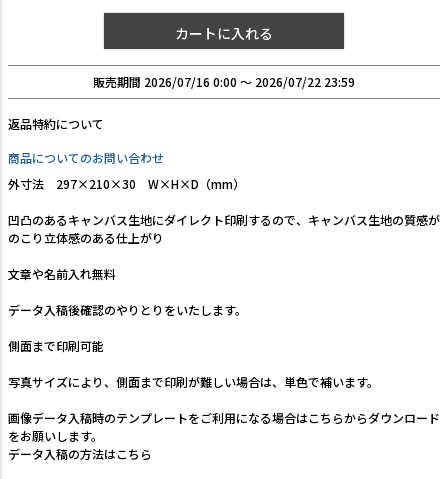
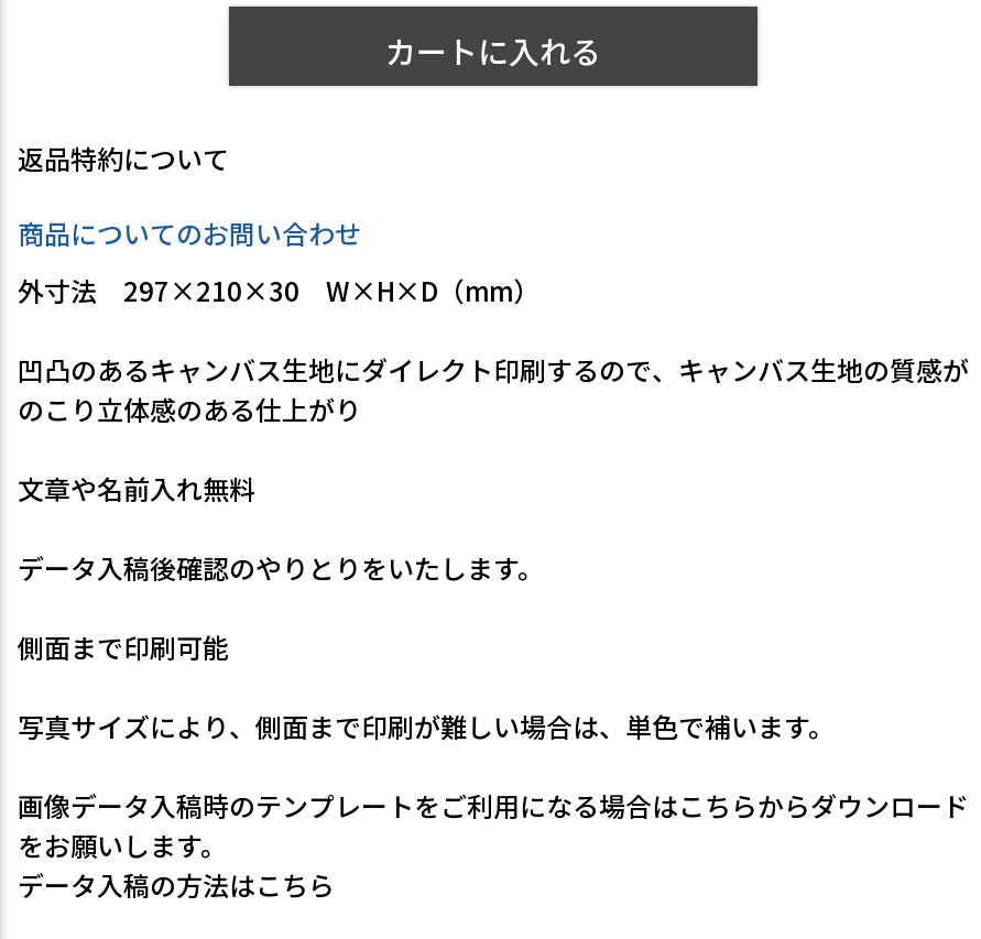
- 販売期間 2026/07/16 0:00〜 2026/07/22 23:59
